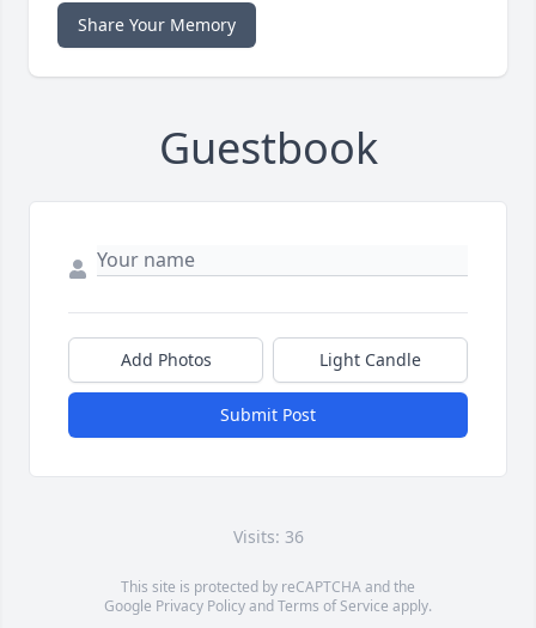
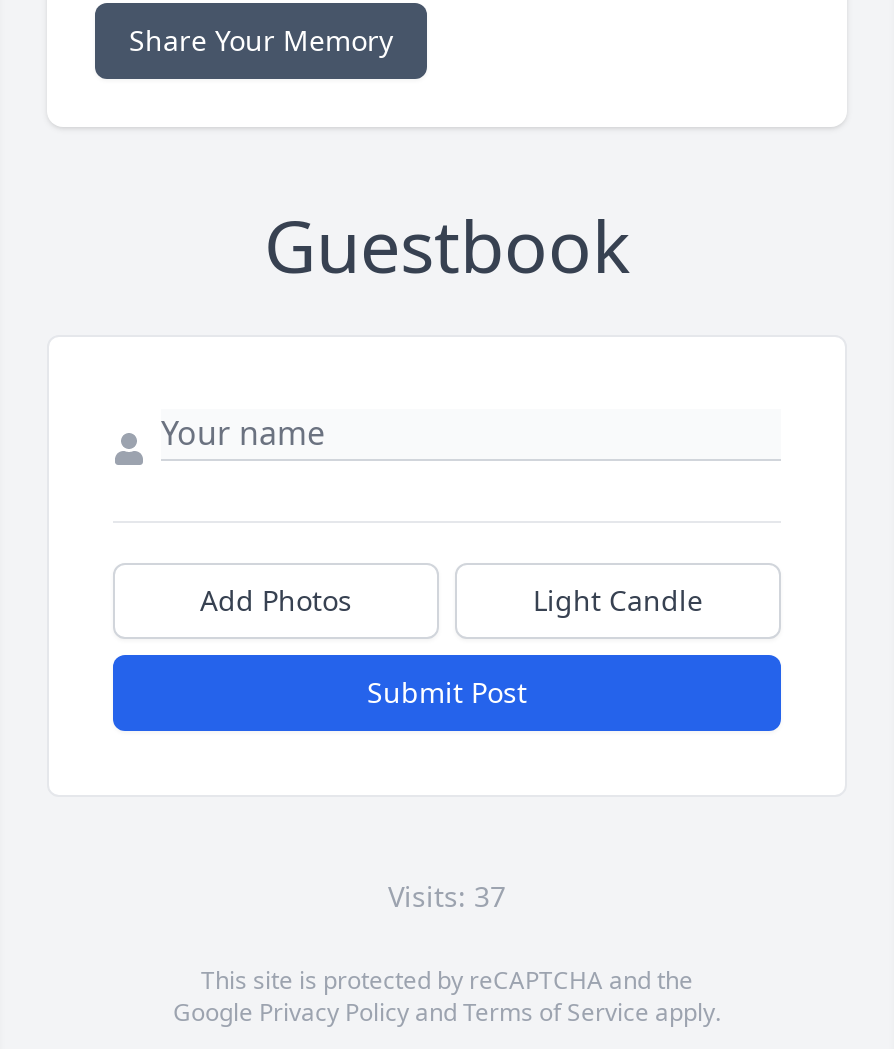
- Visits: 36
+ Visits: 37
